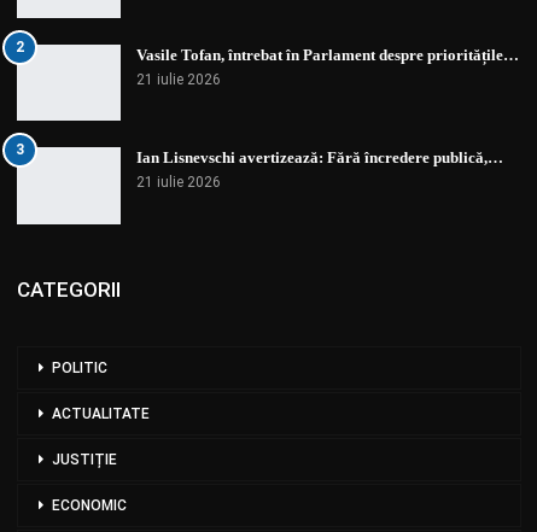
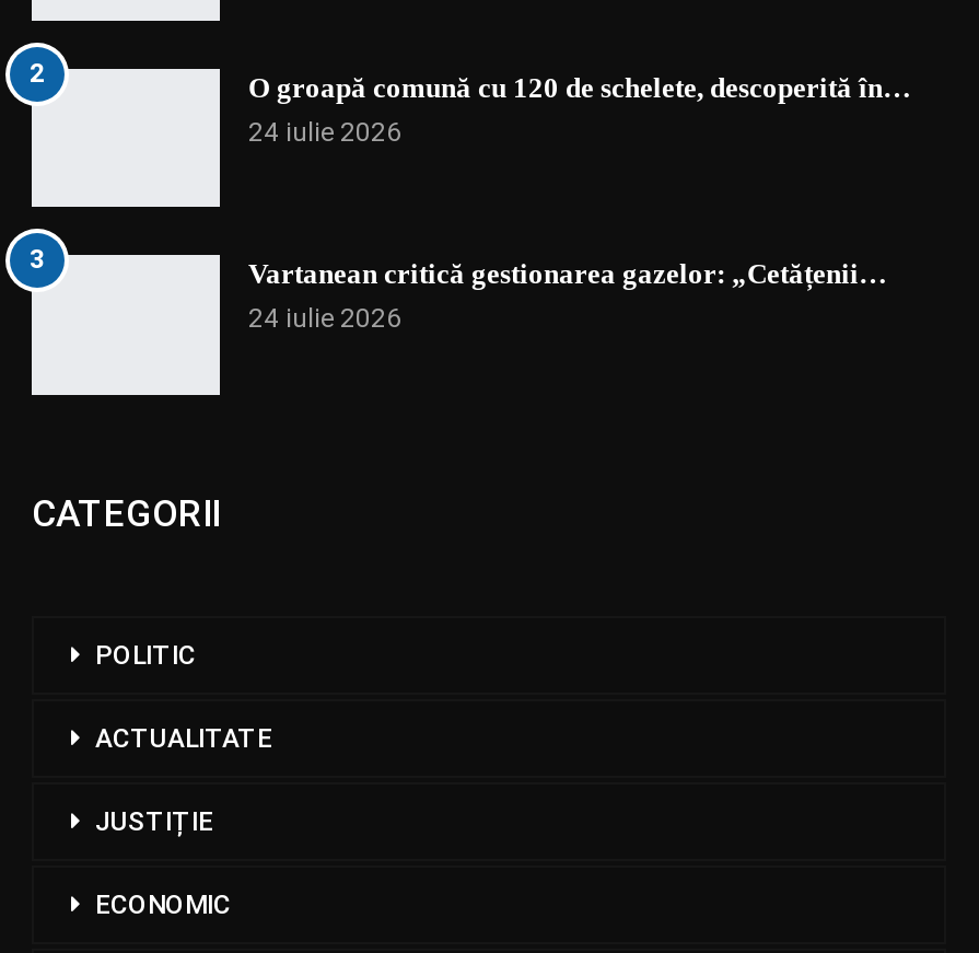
- Vasile Tofan, întrebat în Parlament despre prioritățile…
- 21 iulie 2026
+ O groapă comună cu 120 de schelete, descoperită în…
+ 24 iulie 2026

- Ian Lisnevschi avertizează: Fără încredere publică,…
- 21 iulie 2026
+ Vartanean critică gestionarea gazelor: „Cetățenii…
+ 24 iulie 2026
